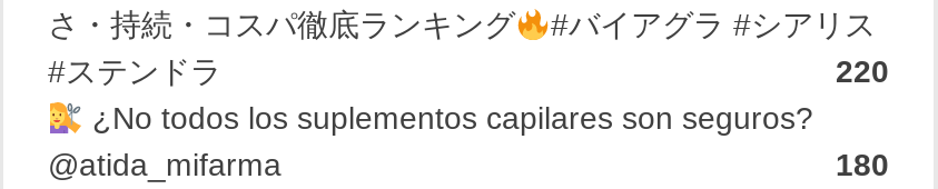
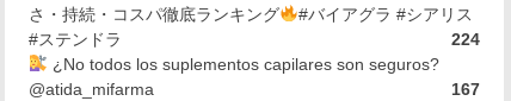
- 220
+ 224

- 180
+ 167
